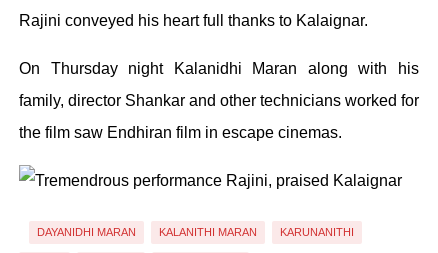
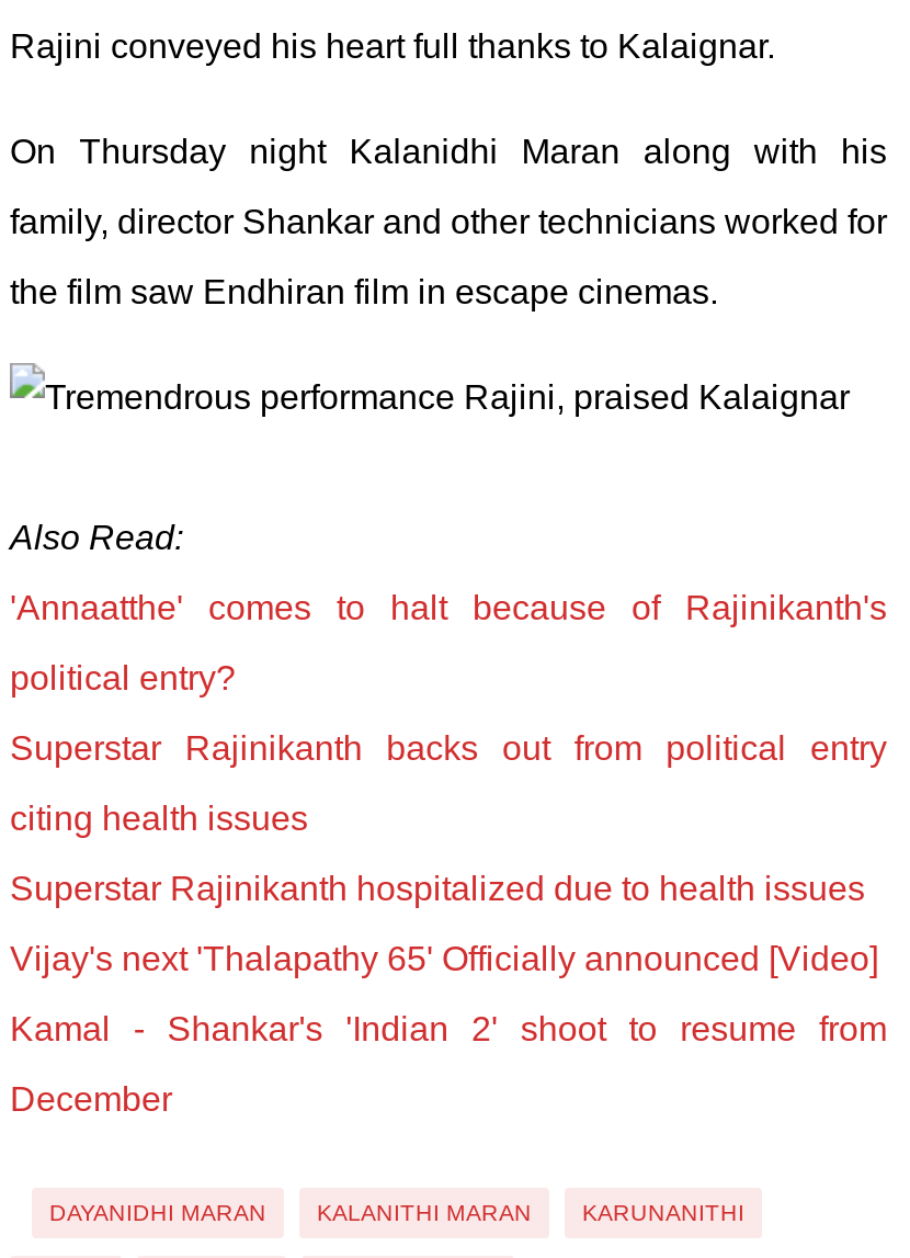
+ Also Read:
+ 'Annaatthe' comes to halt because of Rajinikanth's
+ political entry?
+ Superstar Rajinikanth backs out from political entry
+ citing health issues
+ Superstar Rajinikanth hospitalized due to health issues
+ Vijay's next 'Thalapathy 65' Officially announced [Video]
+ Kamal - Shankar's 'Indian 2' shoot to resume from
+ December
